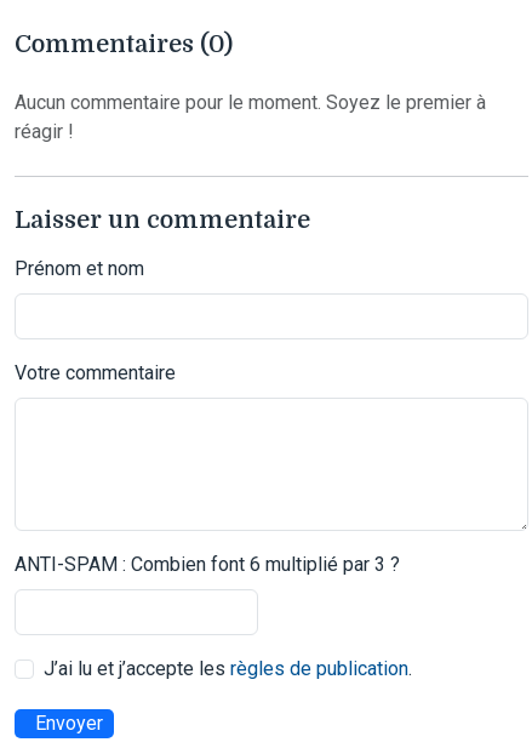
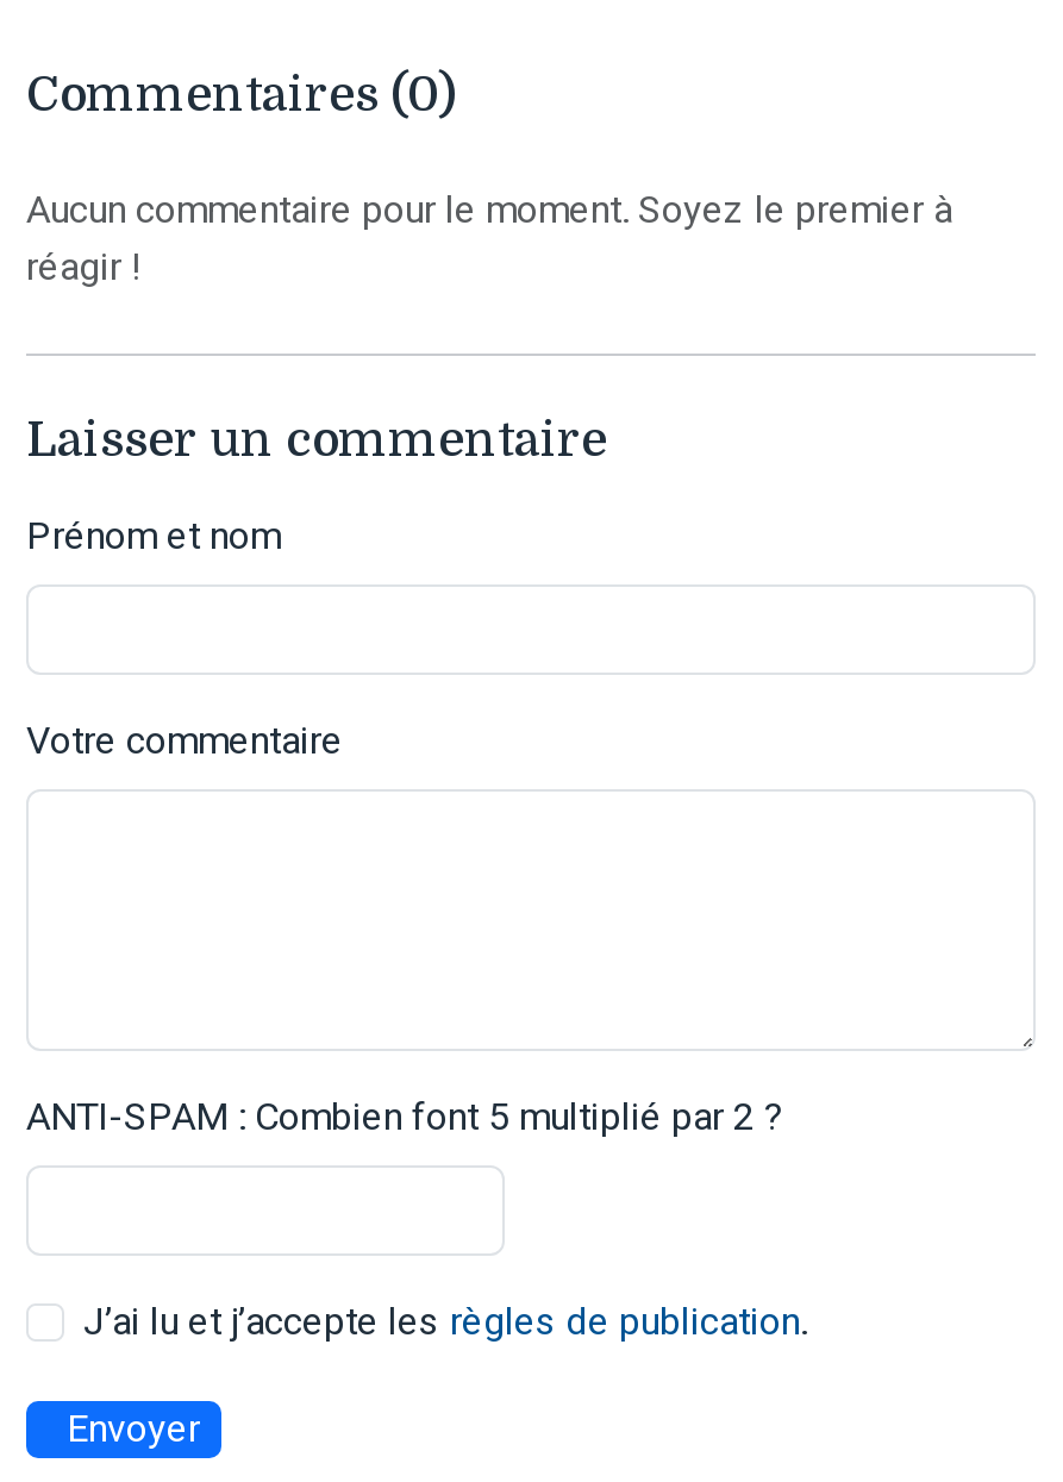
- ANTI-SPAM : Combien font 6 multiplié par 3 ?
+ ANTI-SPAM : Combien font 5 multiplié par 2 ?
